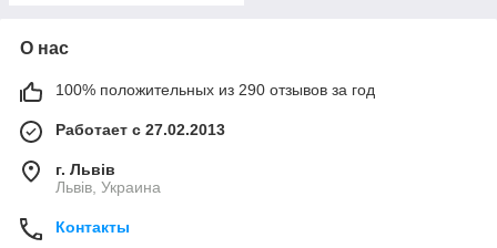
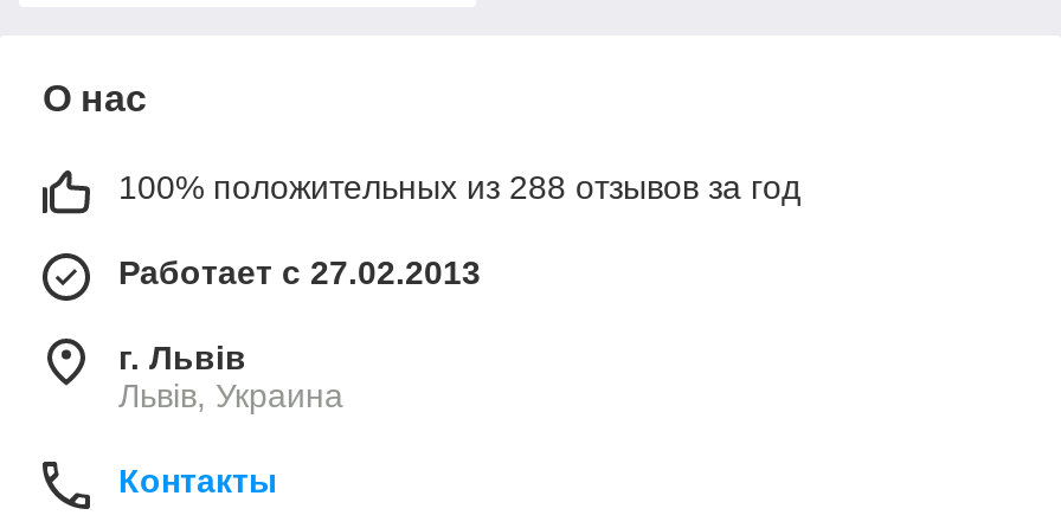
- 100% положительных из 290 отзывов за год
+ 100% положительных из 288 отзывов за год
